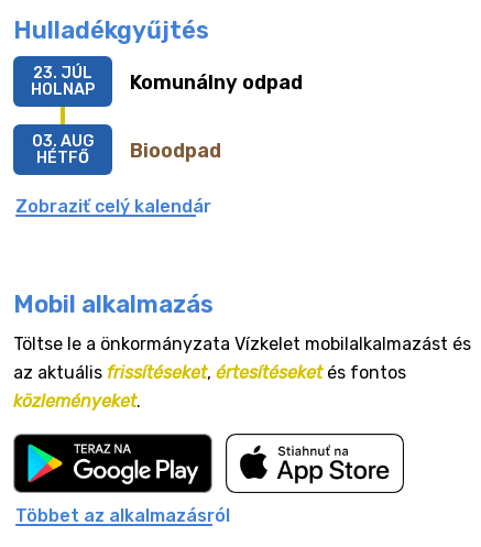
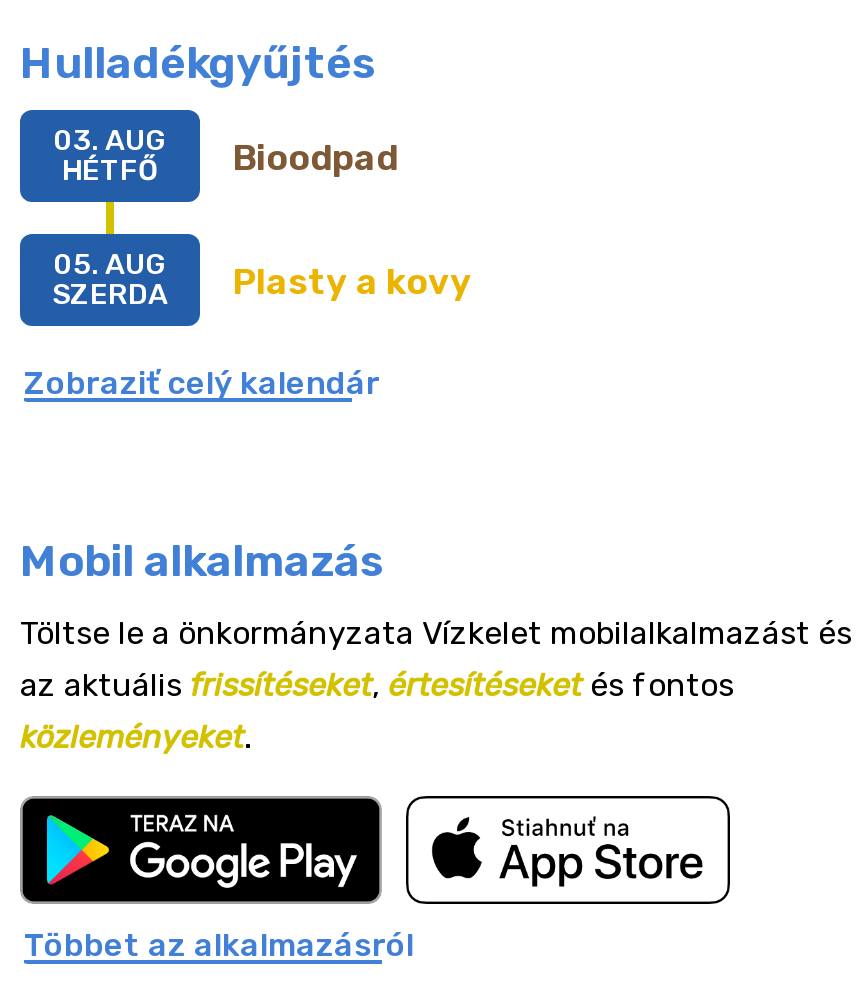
- Komunálny odpad
- 23. JÚL
- HOLNAP

moved up: Bioodpad | 03. AUG | HÉTFŐ

+ Plasty a kovy
+ 05. AUG
+ SZERDA
